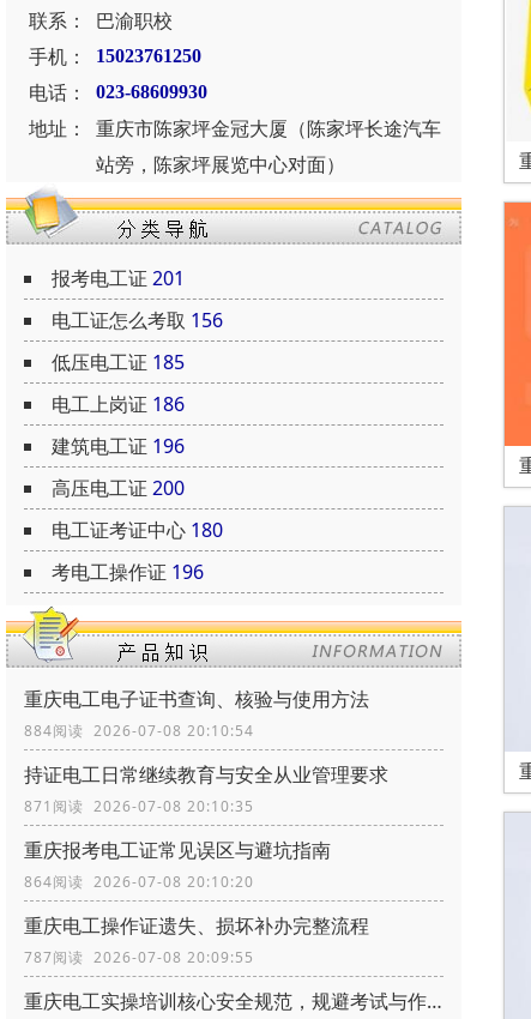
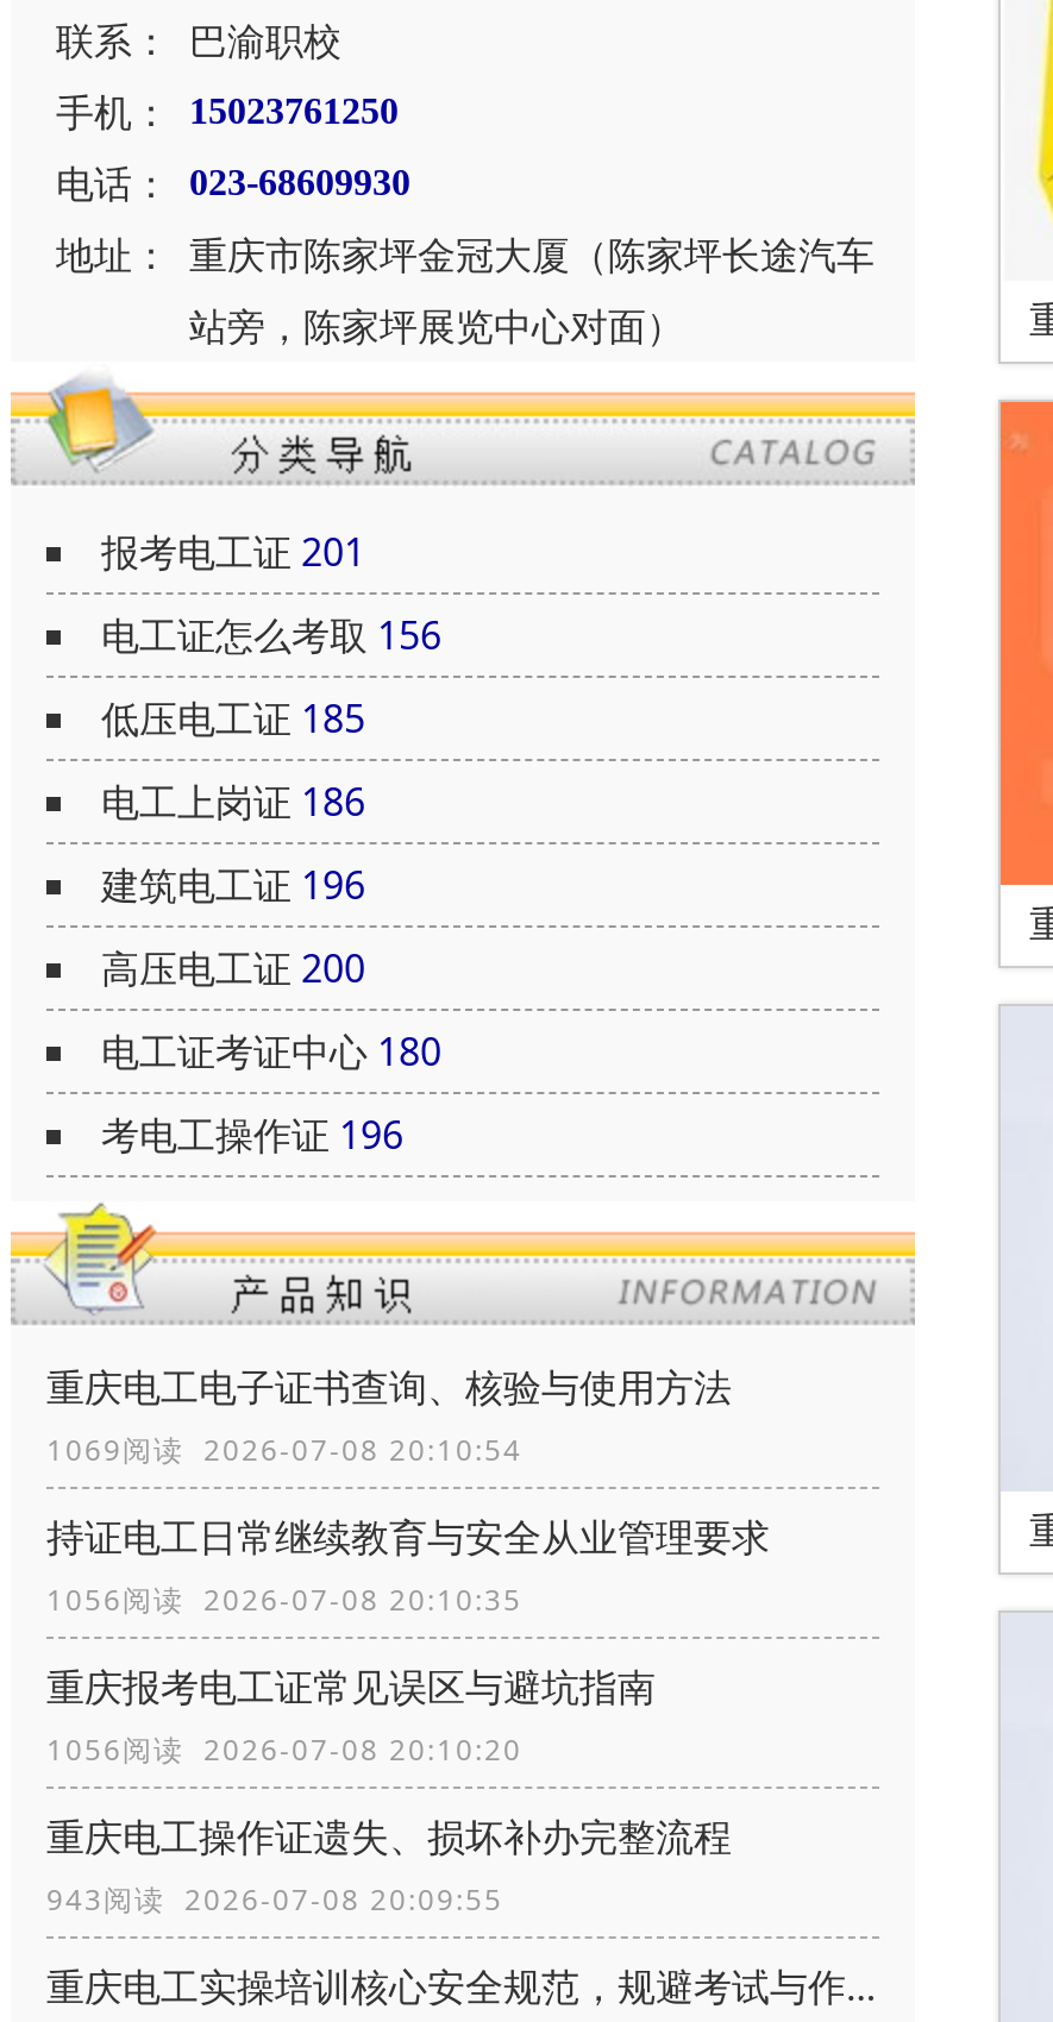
- 884阅读 2026-07-08 20:10:54
+ 1069阅读 2026-07-08 20:10:54

- 871阅读 2026-07-08 20:10:35
+ 1056阅读 2026-07-08 20:10:35

- 864阅读 2026-07-08 20:10:20
+ 1056阅读 2026-07-08 20:10:20

- 787阅读 2026-07-08 20:09:55
+ 943阅读 2026-07-08 20:09:55
